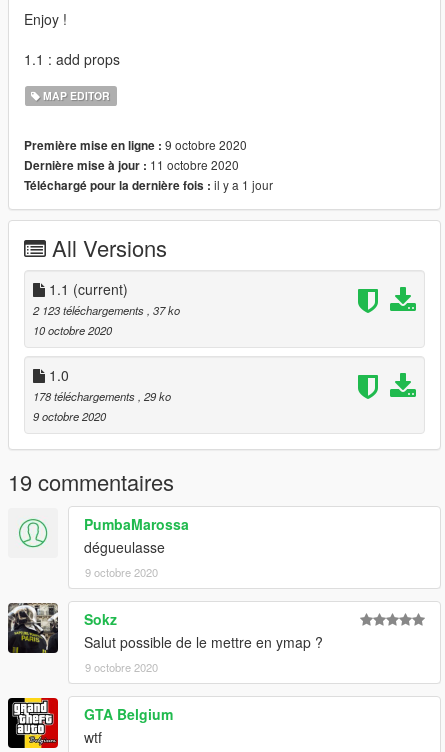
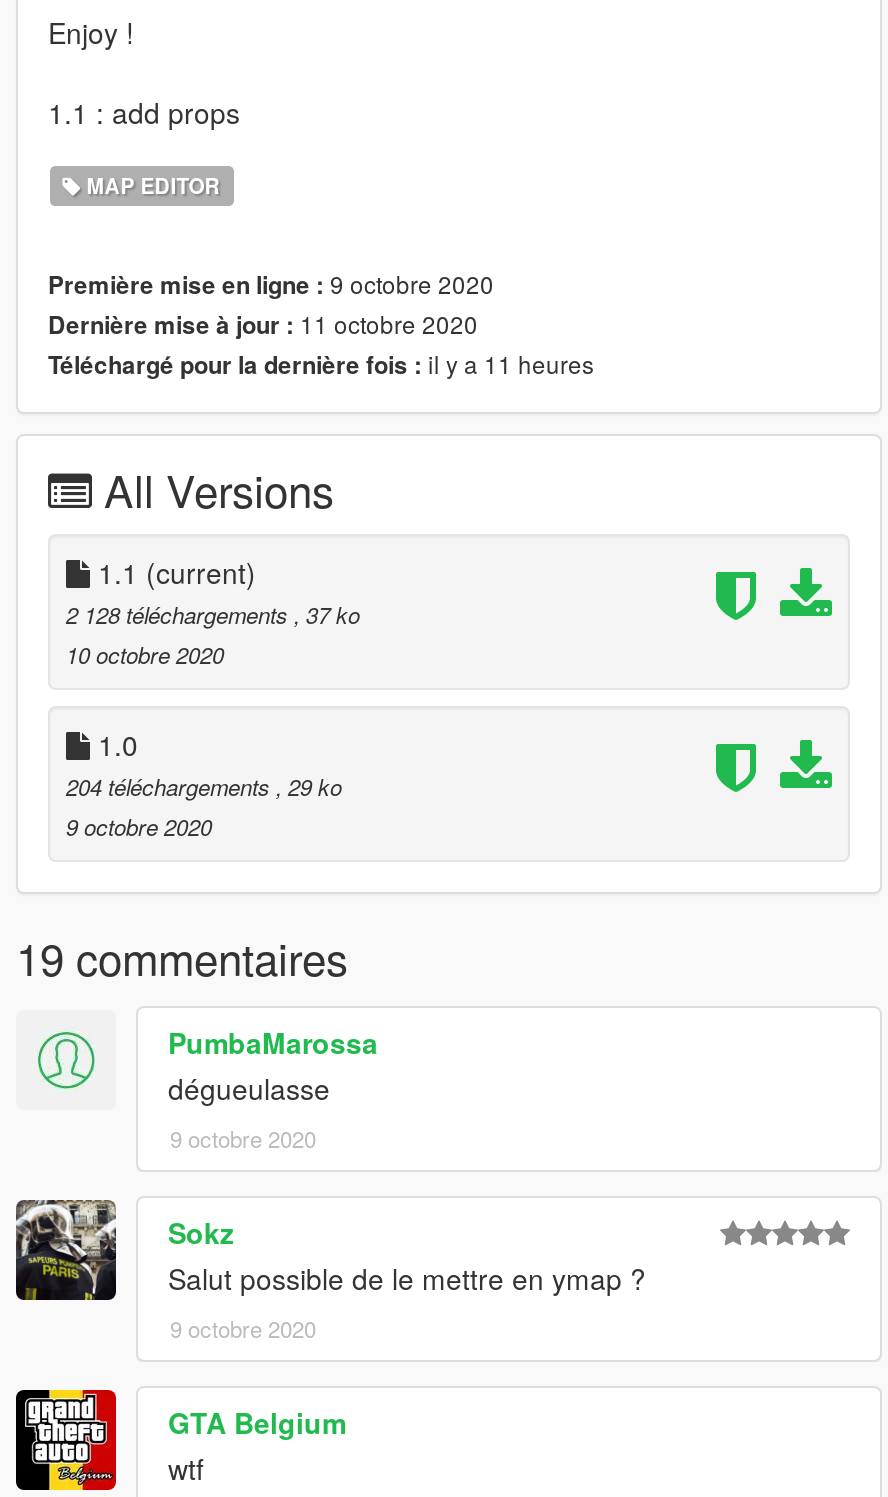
- Téléchargé pour la dernière fois : il y a 1 jour
+ Téléchargé pour la dernière fois : il y a 11 heures

- 2 123 téléchargements, 37 ko
+ 2 128 téléchargements, 37 ko

- 178 téléchargements, 29 ko
+ 204 téléchargements, 29 ko
